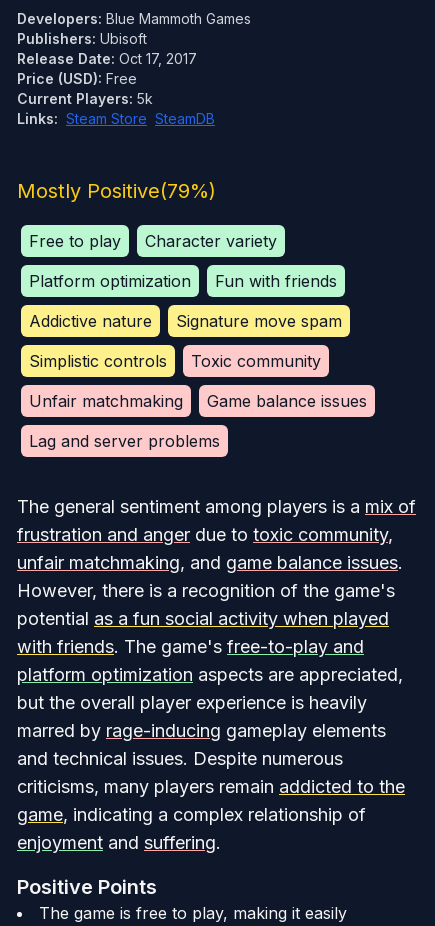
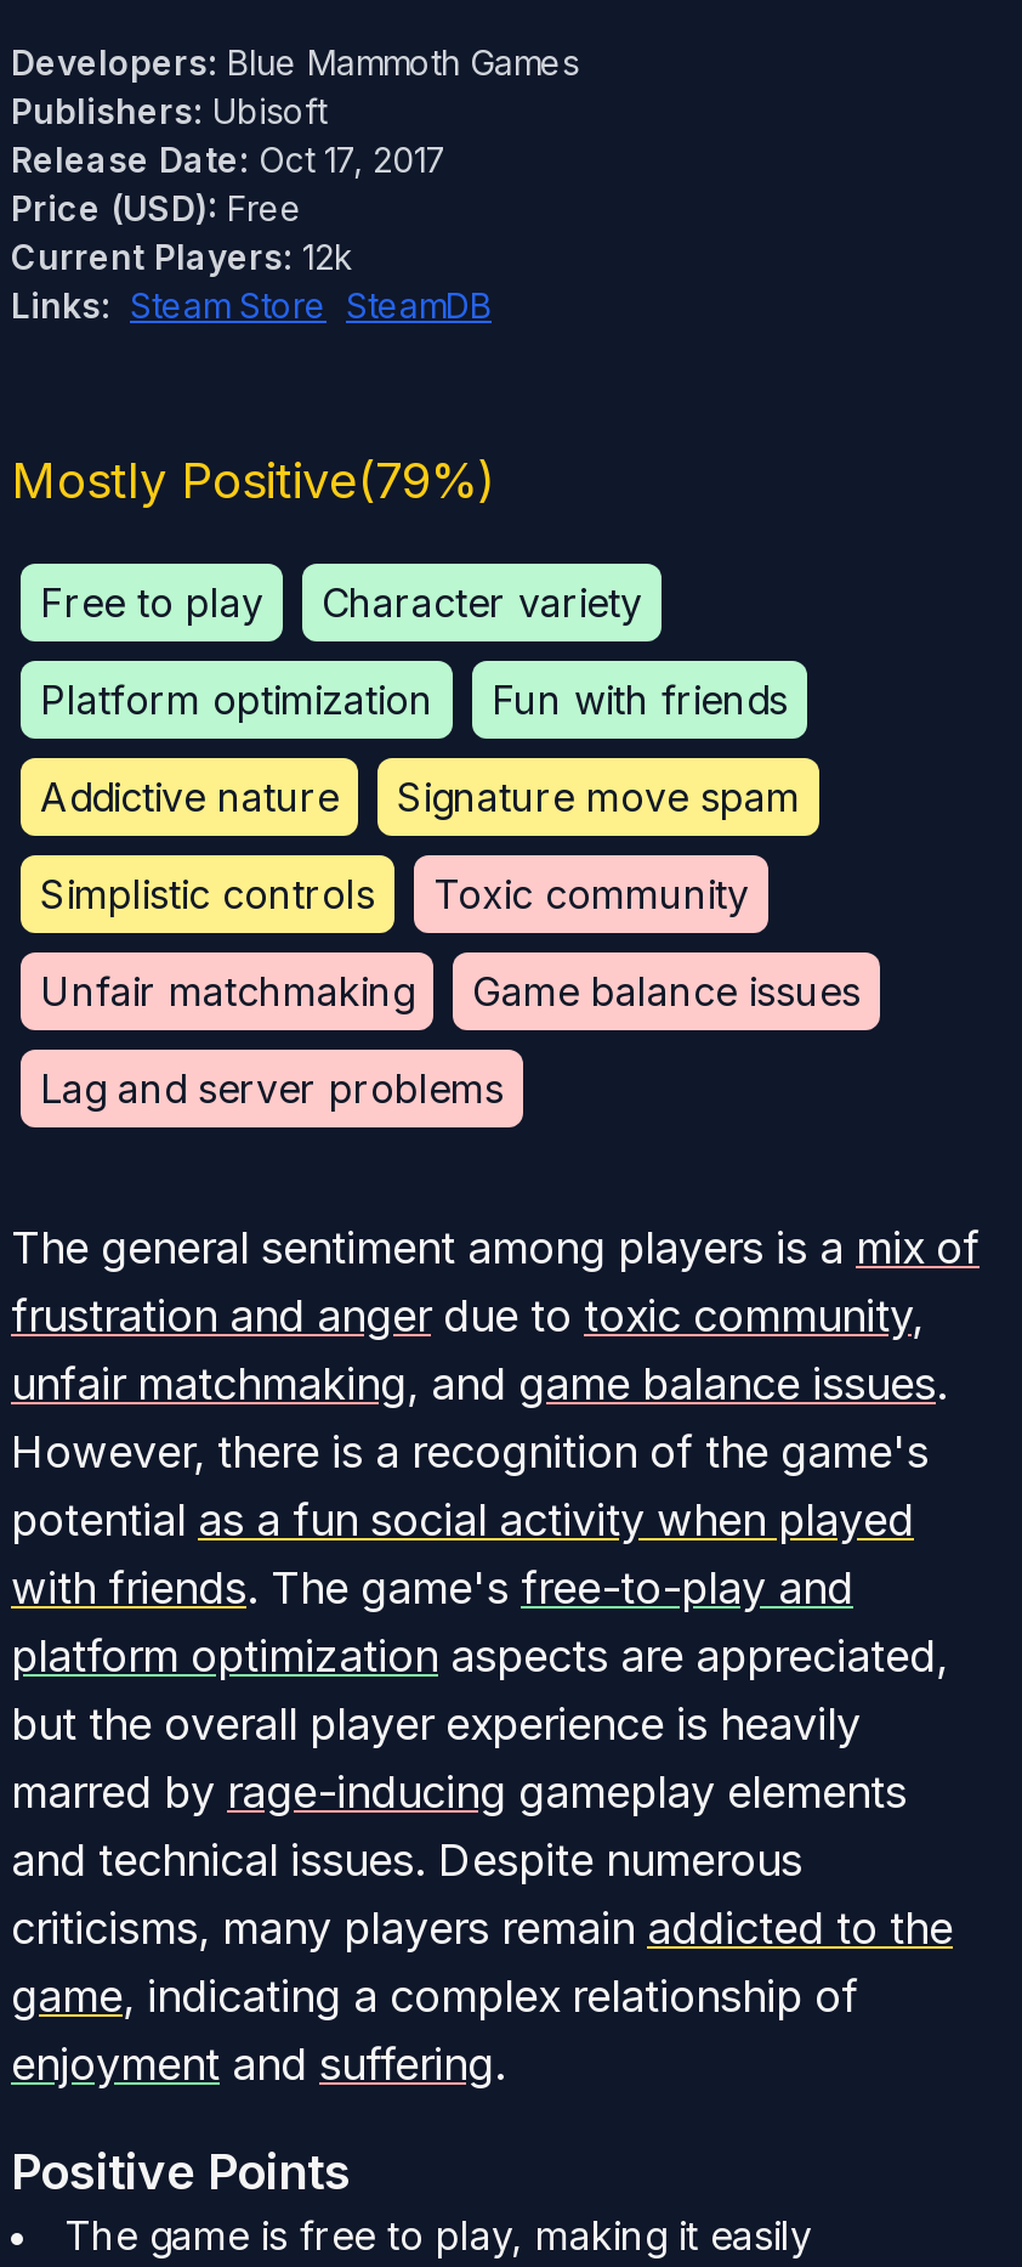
- Current Players: 5k
+ Current Players: 12k
